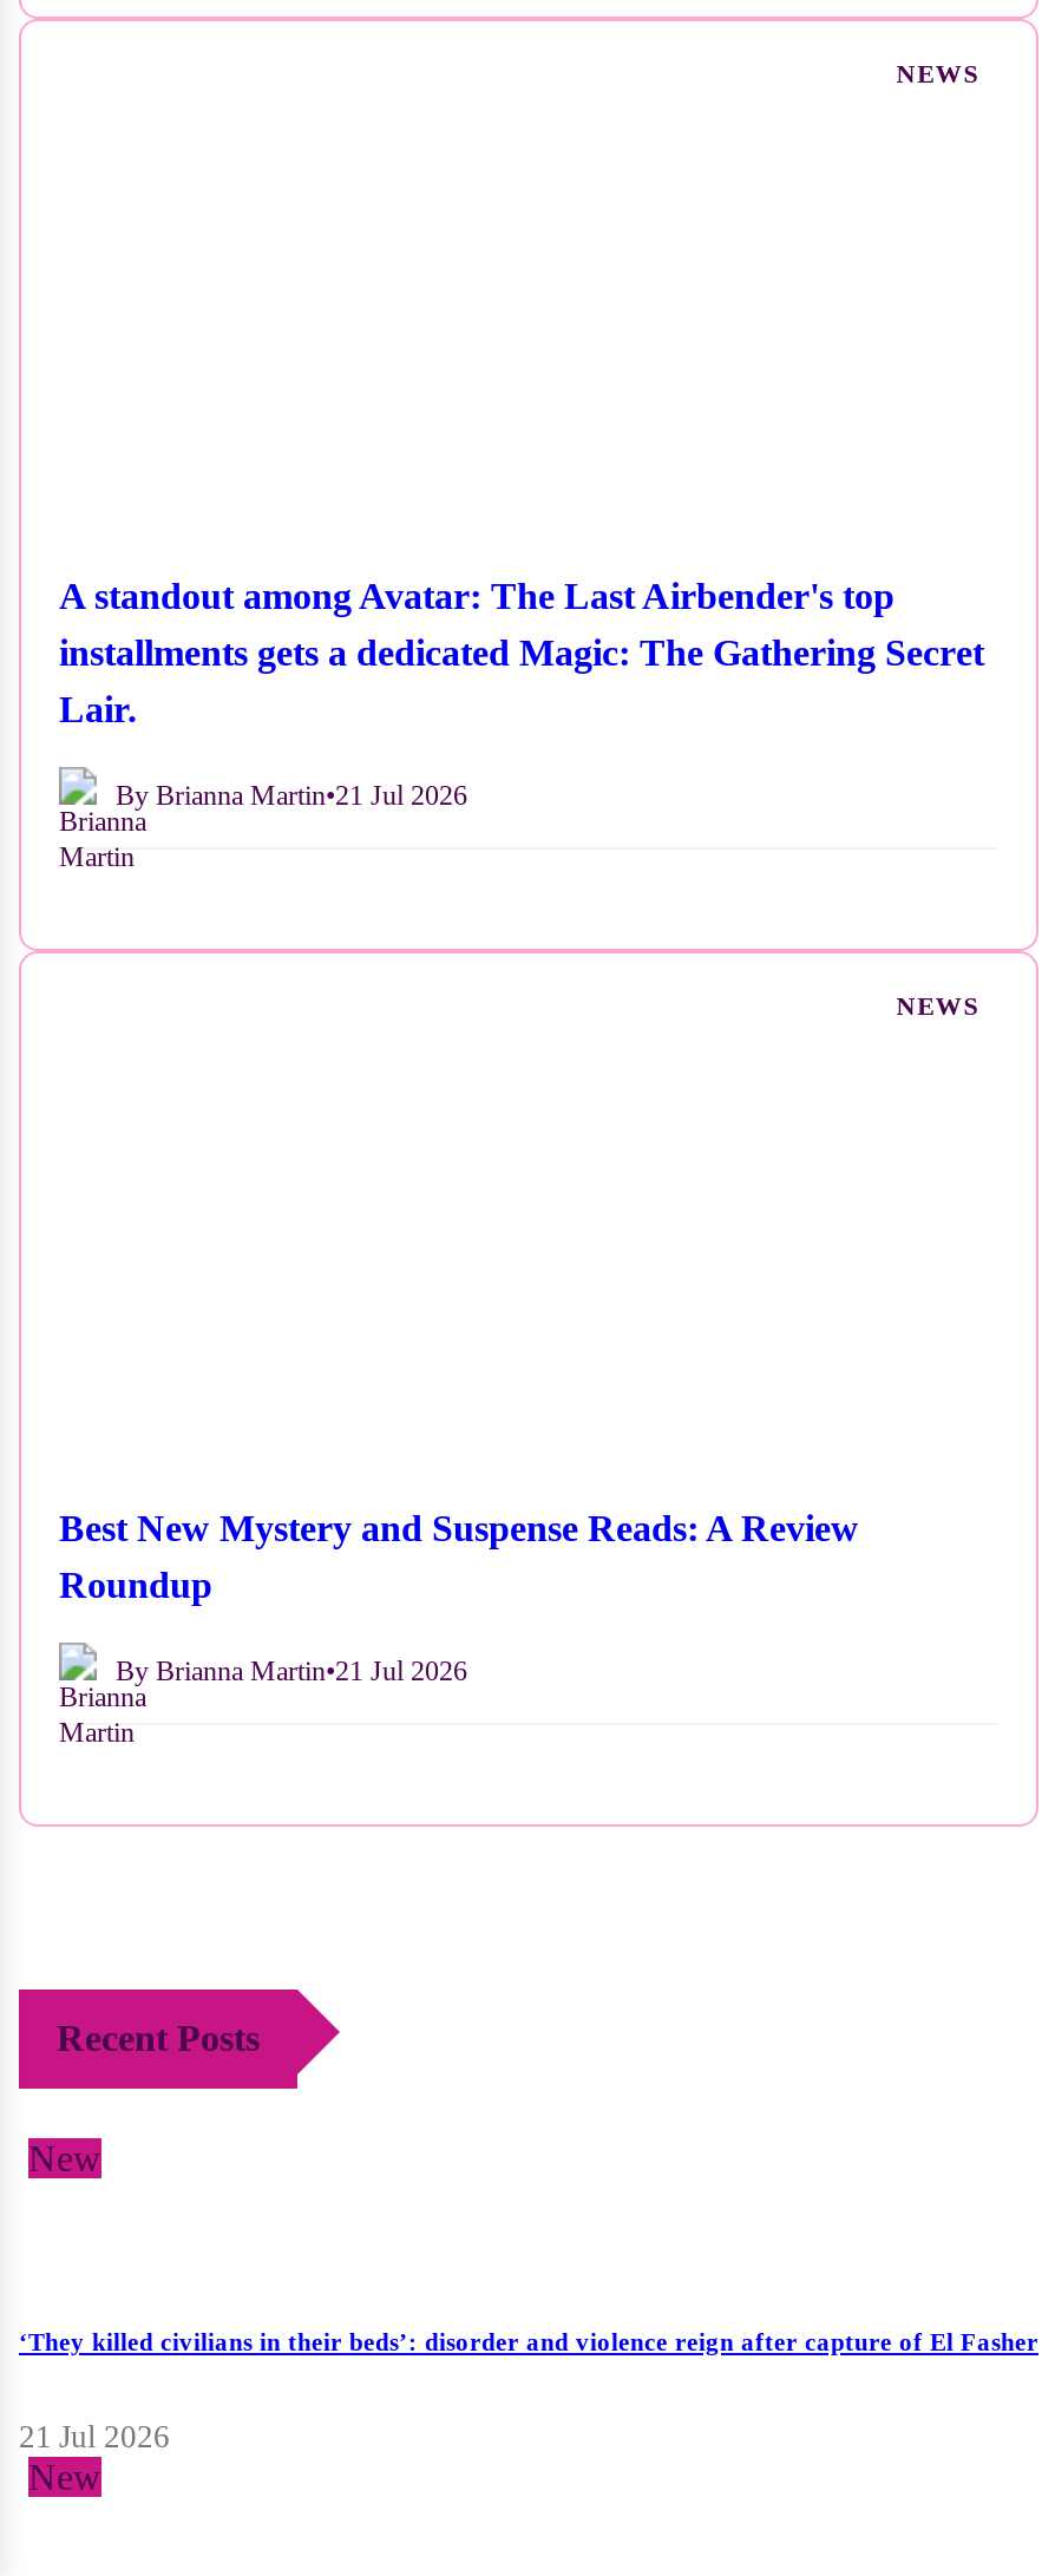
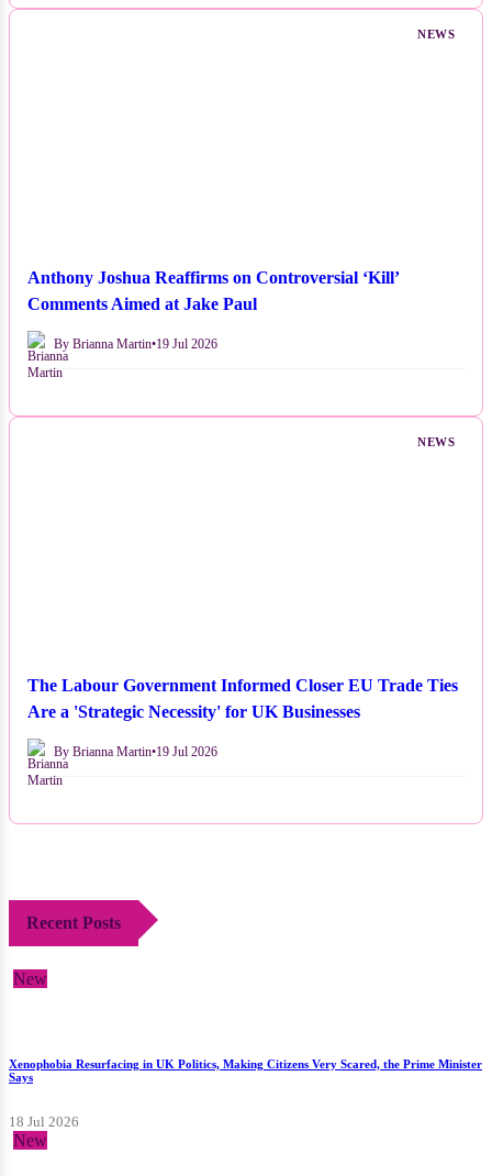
- A standout among Avatar: The Last Airbender's top
- installments gets a dedicated Magic: The Gathering Secret
- Lair.
+ Anthony Joshua Reaffirms on Controversial ‘Kill’
+ Comments Aimed at Jake Paul

moved up: [image]

- By Brianna Martin•21 Jul 2026
+ By Brianna Martin•19 Jul 2026

- Best New Mystery and Suspense Reads: A Review
- Roundup
+ The Labour Government Informed Closer EU Trade Ties
+ Are a 'Strategic Necessity' for UK Businesses

moved up: [image]

- By Brianna Martin•21 Jul 2026
+ By Brianna Martin•19 Jul 2026

- ‘They killed civilians in their beds’: disorder and violence reign after capture of El Fasher
+ Xenophobia Resurfacing in UK Politics, Making Citizens Very Scared, the Prime Minister
+ Says

- 21 Jul 2026
+ 18 Jul 2026
